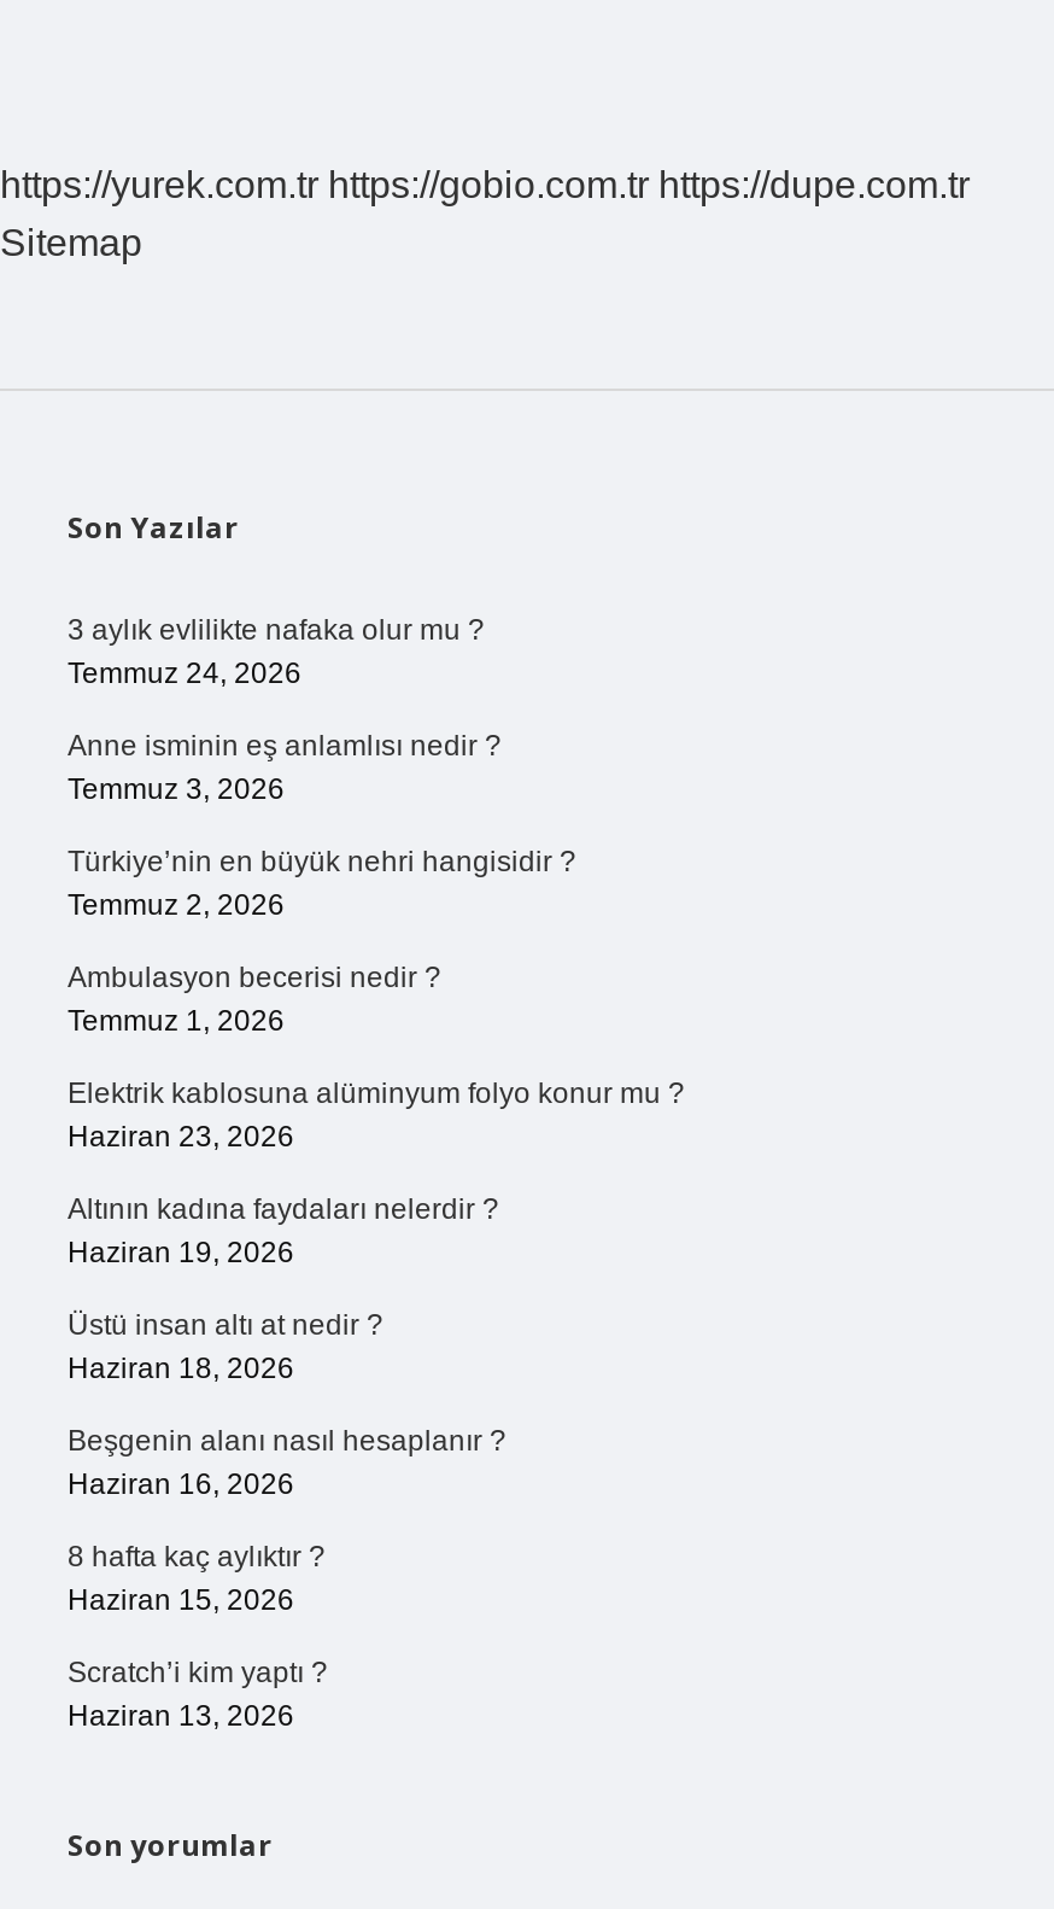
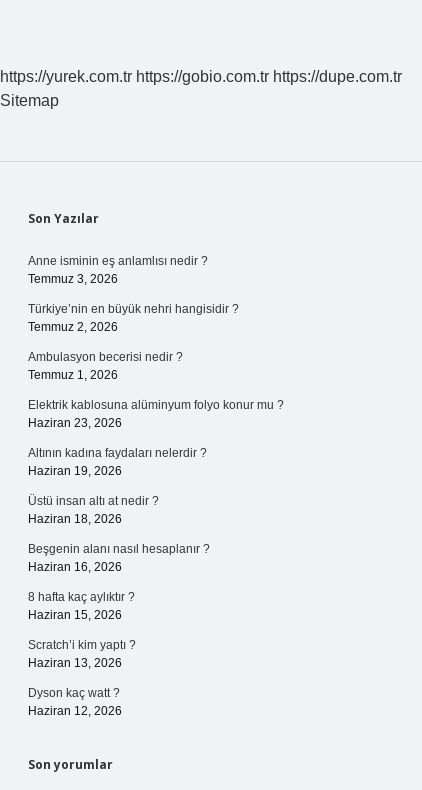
- 3 aylık evlilikte nafaka olur mu ?
- Temmuz 24, 2026

moved up: Anne isminin eş anlamlısı nedir ? | Temmuz 3, 2026 | Türkiye’nin en büyük nehri hangisidir ? | ... | Scratch’i kim yaptı ? | Haziran 13, 2026

+ Dyson kaç watt ?
+ Haziran 12, 2026
